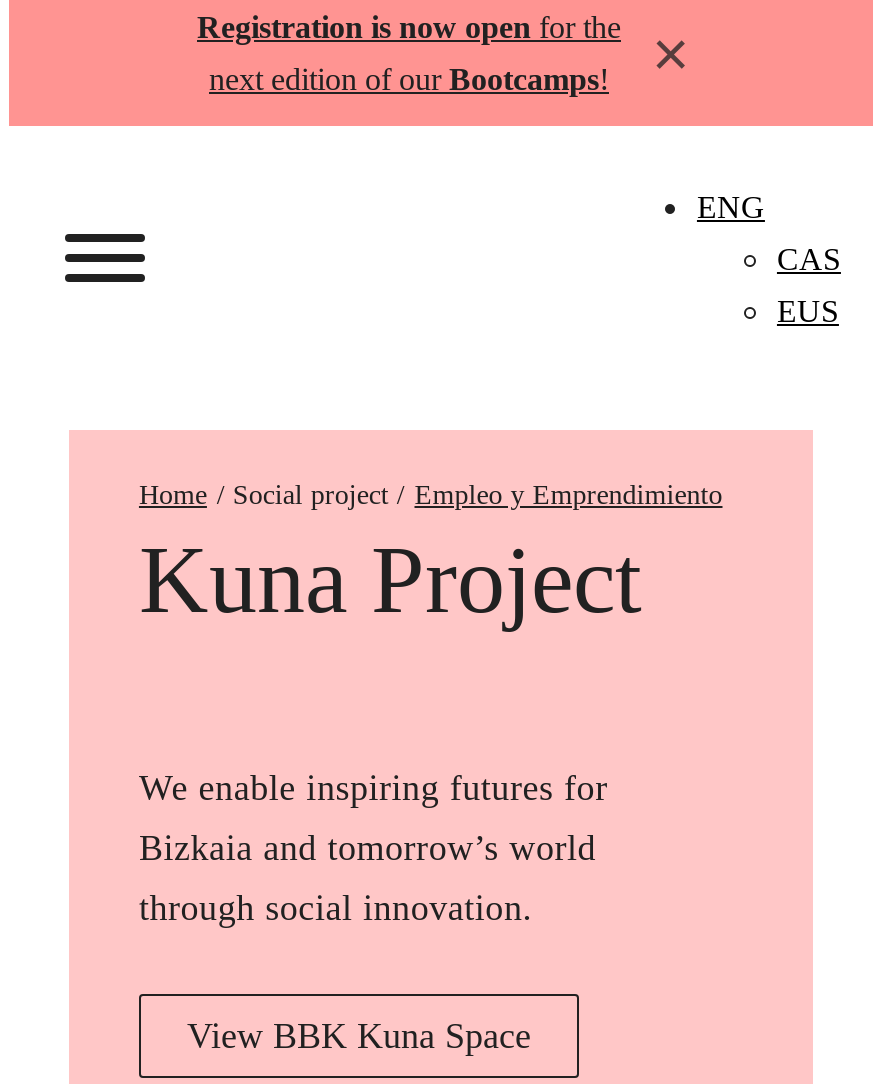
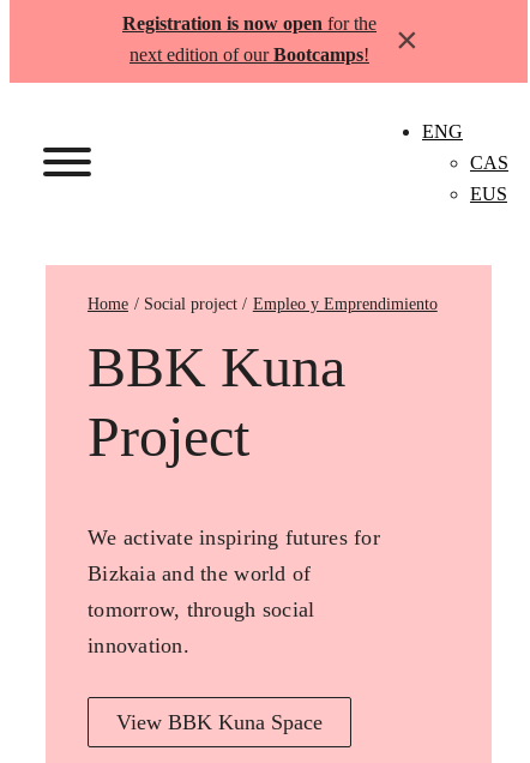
- Kuna Project
- We enable inspiring futures for
- Bizkaia and tomorrow’s world
- through social innovation.
+ BBK Kuna
+ Project
+ We activate inspiring futures for
+ Bizkaia and the world of
+ tomorrow, through social
+ innovation.
